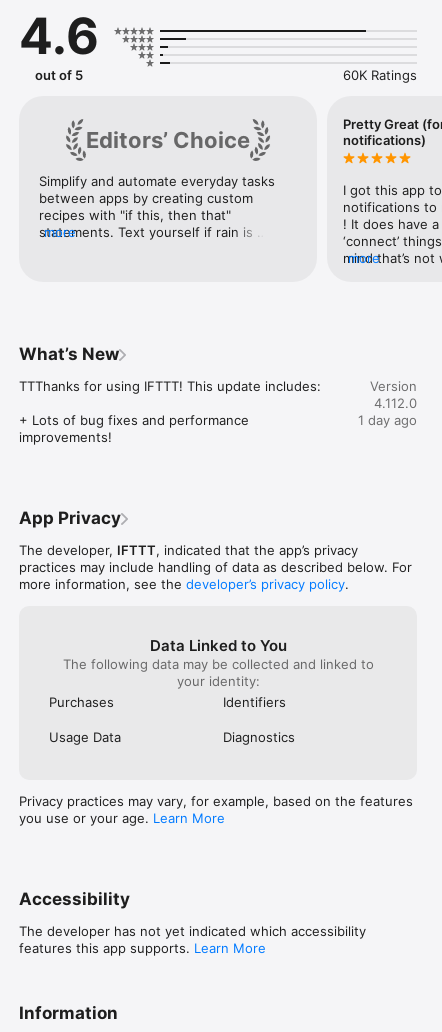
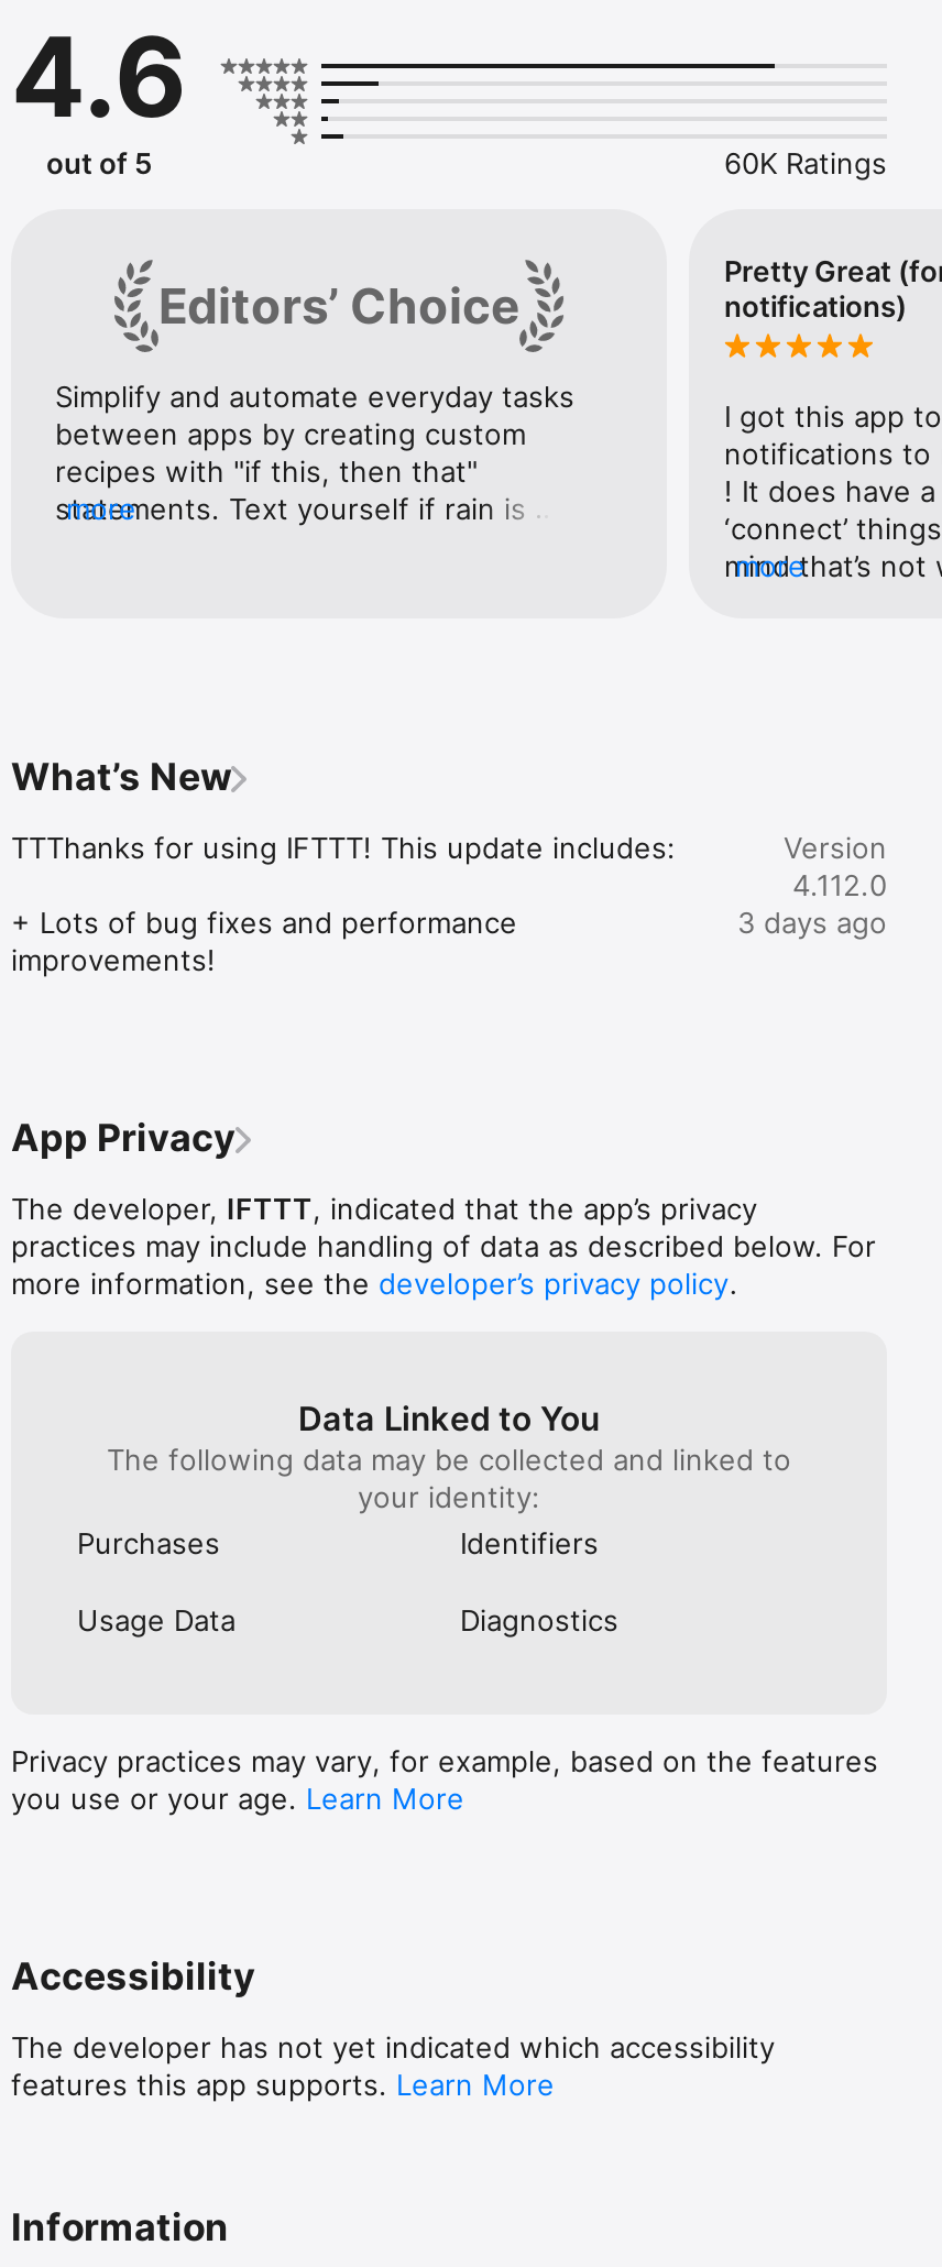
- 1 day ago
+ 3 days ago
